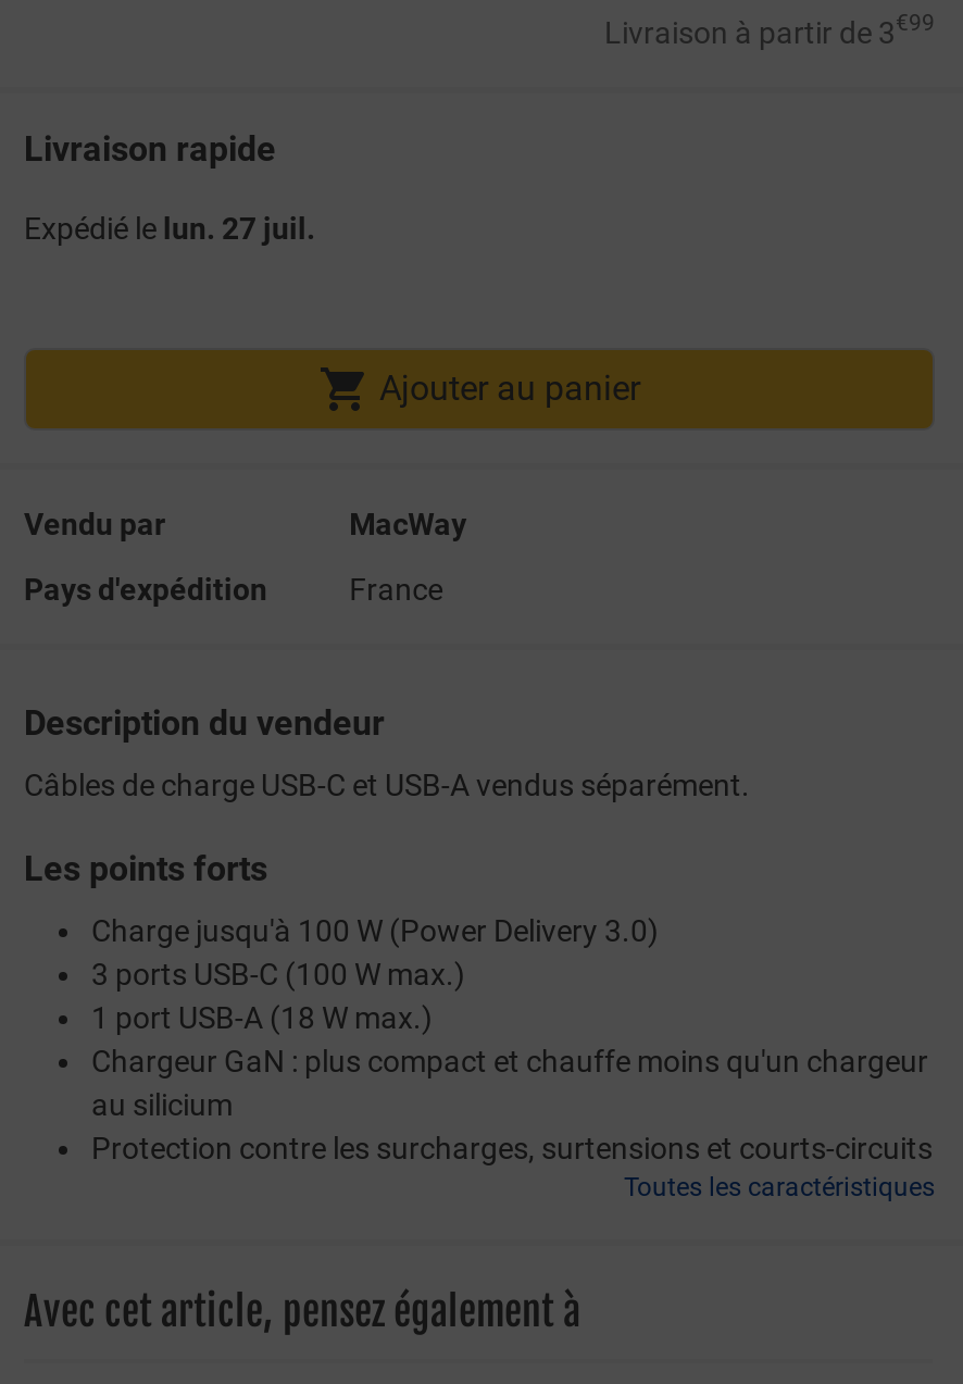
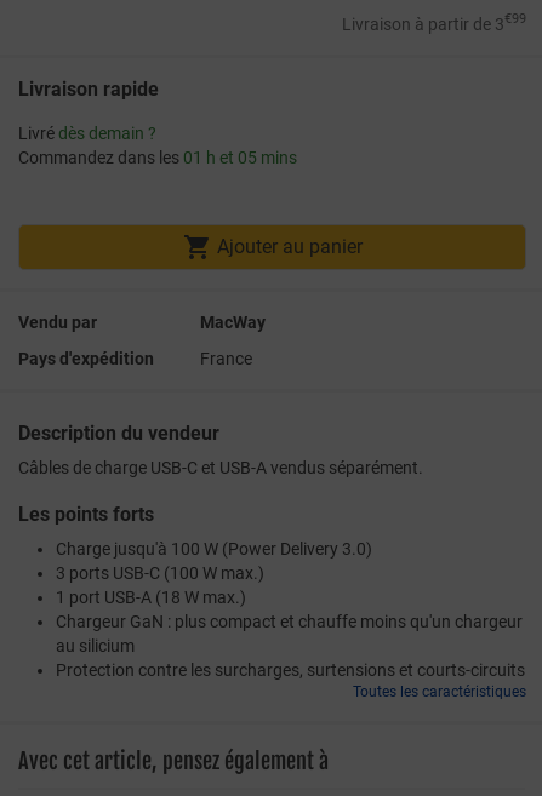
- Expédié le lun. 27 juil.
+ Livré dès demain ?
+ Commandez dans les 01 h et 05 mins
